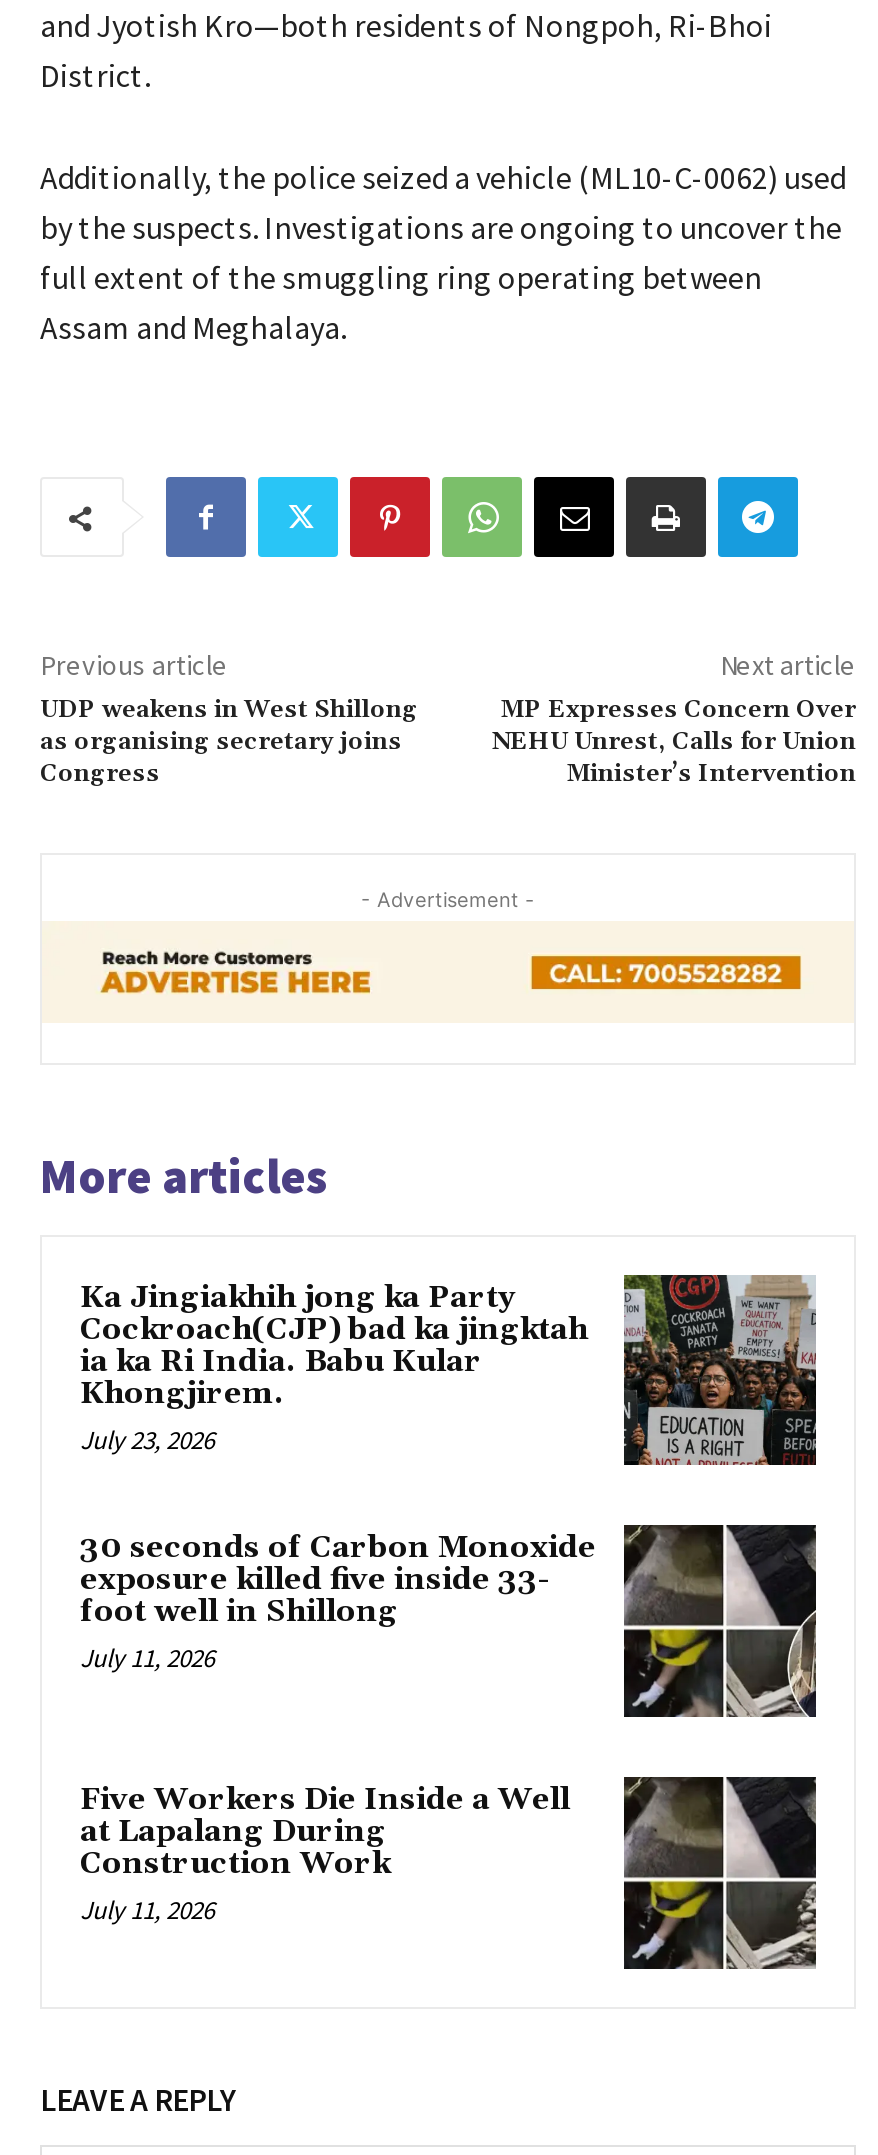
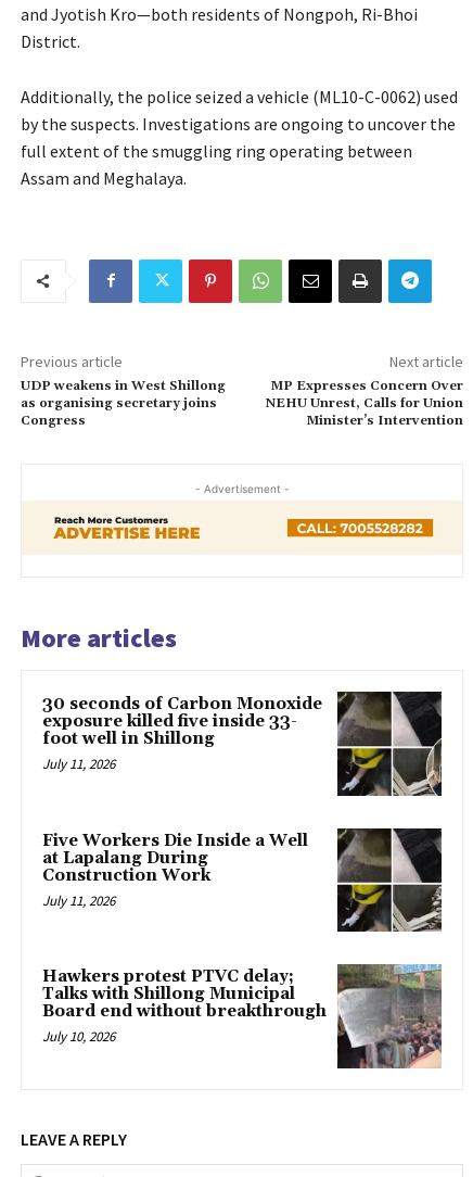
- [image]
- Ka Jingiakhih jong ka Party
- Cockroach(CJP) bad ka jingktah
- ia ka Ri India. Babu Kular
- Khongjirem.
- July 23, 2026

moved up: [image] | 30 seconds of Carbon Monoxide | exposure killed five inside 33- | ... | Construction Work | July 11, 2026

+ [image]
+ Hawkers protest PTVC delay;
+ Talks with Shillong Municipal
+ Board end without breakthrough
+ July 10, 2026
